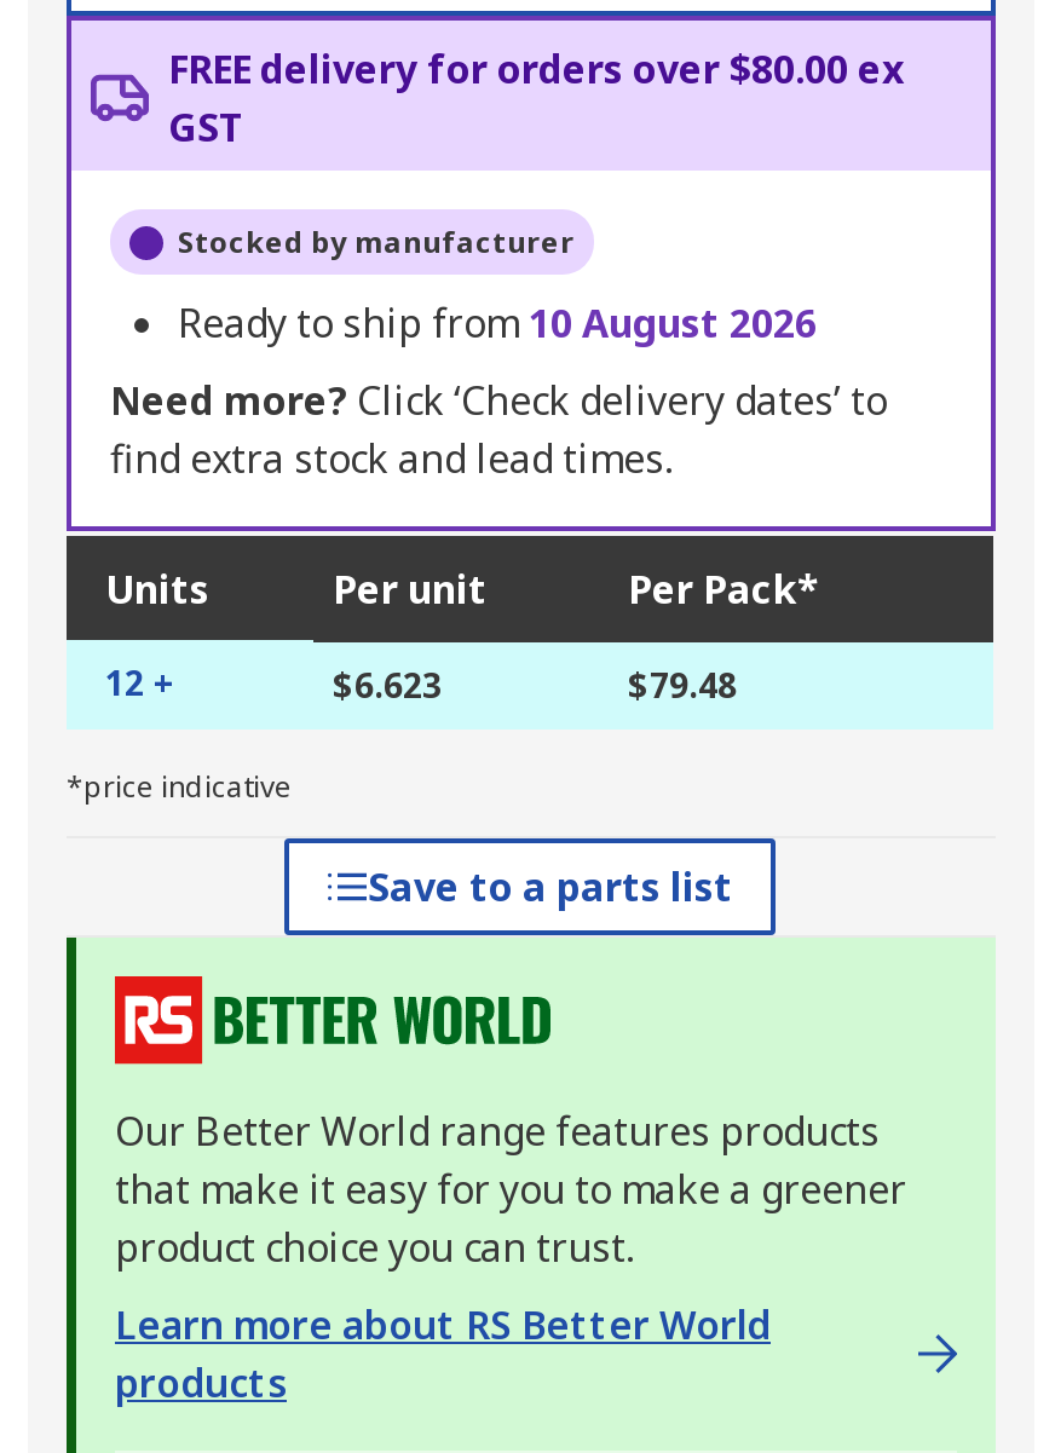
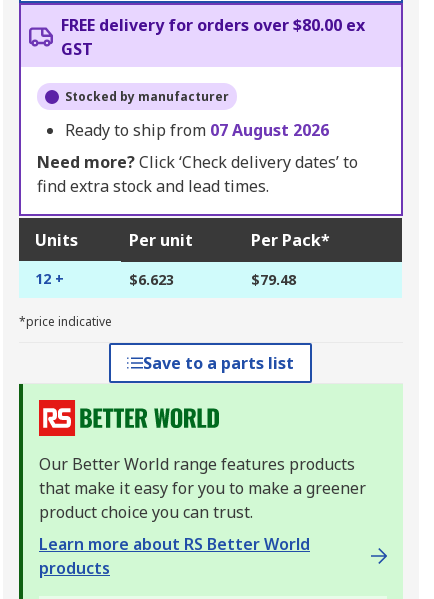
- Ready to ship from 10 August 2026
+ Ready to ship from 07 August 2026
